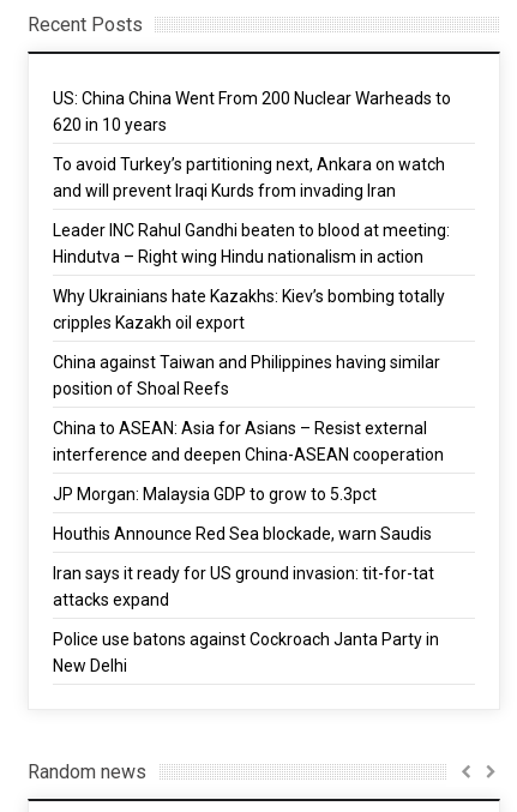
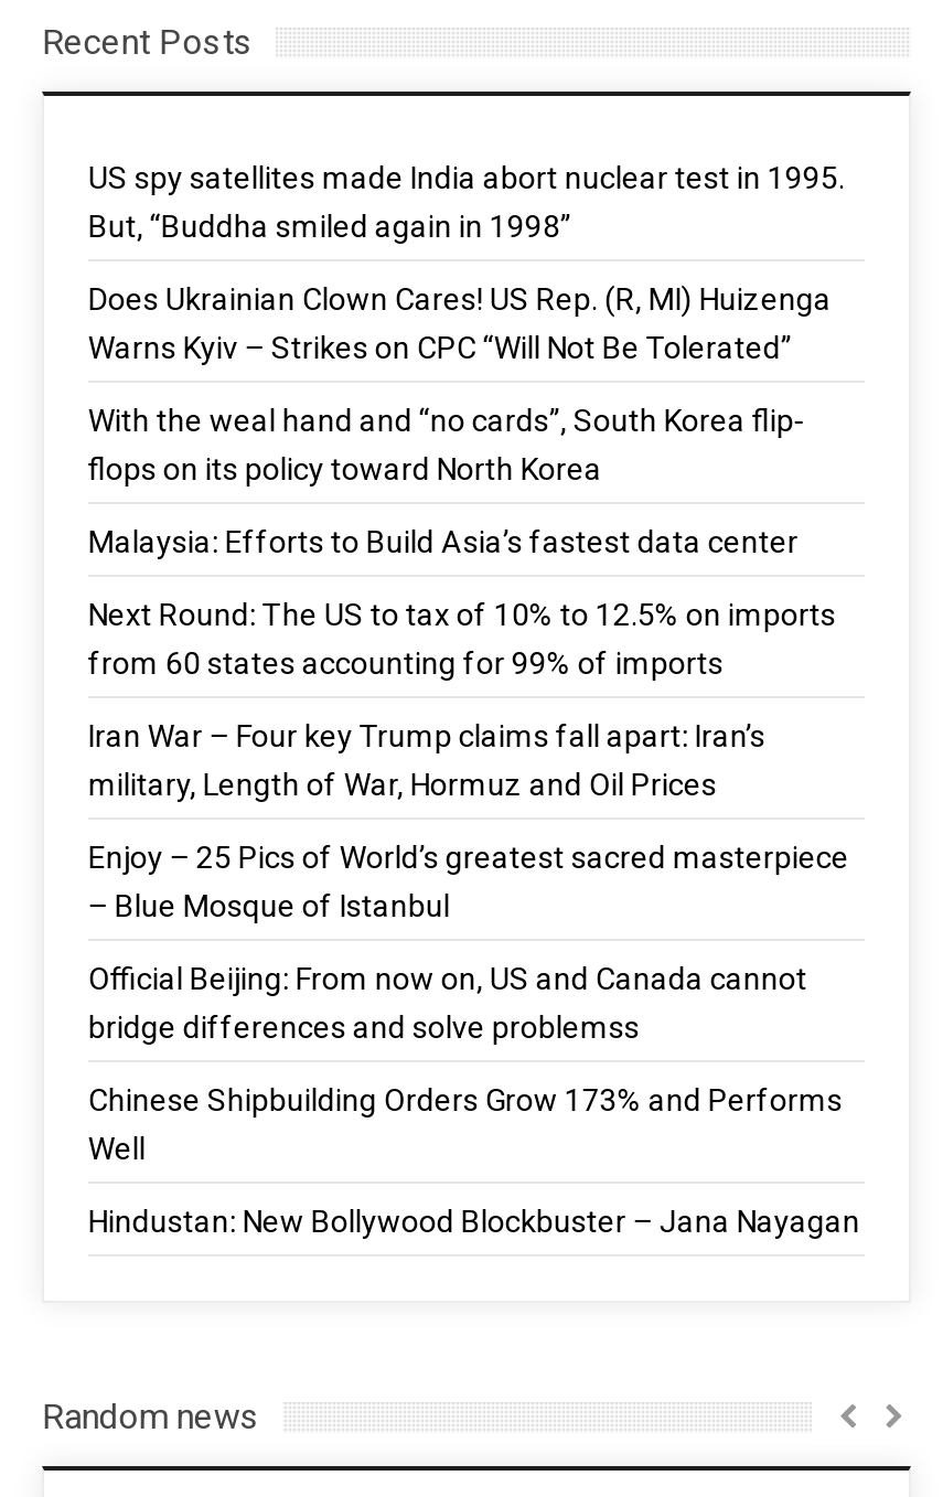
- US: China China Went From 200 Nuclear Warheads to
- 620 in 10 years
+ US spy satellites made India abort nuclear test in 1995.
+ But, “Buddha smiled again in 1998”

- To avoid Turkey’s partitioning next, Ankara on watch
- and will prevent Iraqi Kurds from invading Iran
+ Does Ukrainian Clown Cares! US Rep. (R, MI) Huizenga
+ Warns Kyiv – Strikes on CPC “Will Not Be Tolerated”

- Leader INC Rahul Gandhi beaten to blood at meeting:
- Hindutva – Right wing Hindu nationalism in action
+ With the weal hand and “no cards”, South Korea flip-
+ flops on its policy toward North Korea

- Why Ukrainians hate Kazakhs: Kiev’s bombing totally
- cripples Kazakh oil export
+ Malaysia: Efforts to Build Asia’s fastest data center

- China against Taiwan and Philippines having similar
- position of Shoal Reefs
+ Next Round: The US to tax of 10% to 12.5% on imports
+ from 60 states accounting for 99% of imports

- China to ASEAN: Asia for Asians – Resist external
- interference and deepen China-ASEAN cooperation
+ Iran War – Four key Trump claims fall apart: Iran’s
+ military, Length of War, Hormuz and Oil Prices

- JP Morgan: Malaysia GDP to grow to 5.3pct
+ Enjoy – 25 Pics of World’s greatest sacred masterpiece
+ – Blue Mosque of Istanbul

- Houthis Announce Red Sea blockade, warn Saudis
+ Official Beijing: From now on, US and Canada cannot
+ bridge differences and solve problemss

- Iran says it ready for US ground invasion: tit-for-tat
- attacks expand
+ Chinese Shipbuilding Orders Grow 173% and Performs
+ Well

- Police use batons against Cockroach Janta Party in
- New Delhi
+ Hindustan: New Bollywood Blockbuster – Jana Nayagan
